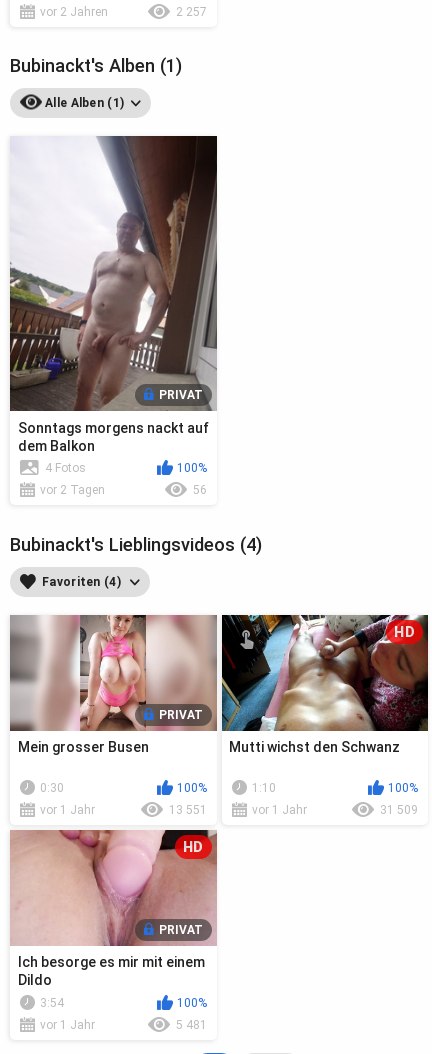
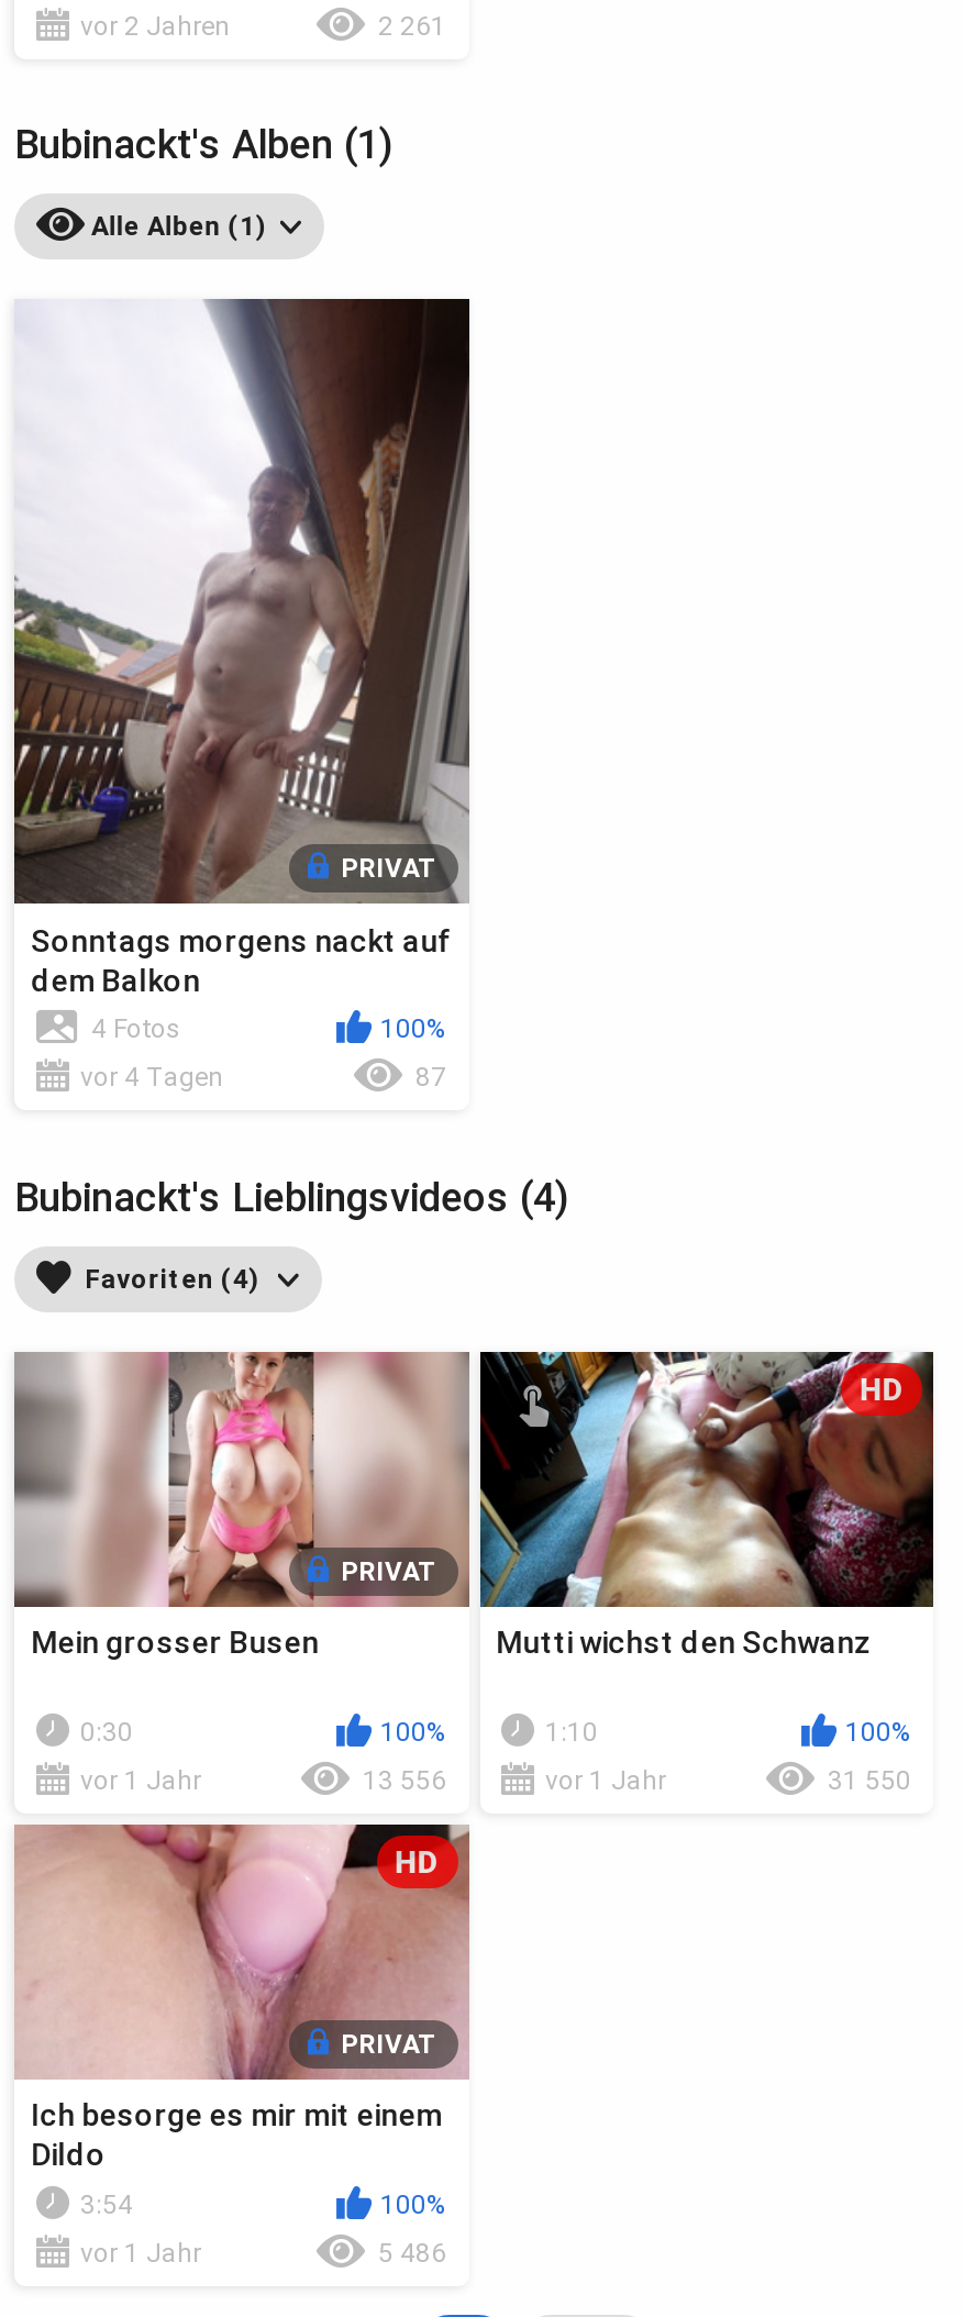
- 2 257
+ 2 261

- vor 2 Tagen
+ vor 4 Tagen

- 56
+ 87

- 13 551
+ 13 556

- 31 509
+ 31 550

- 5 481
+ 5 486
